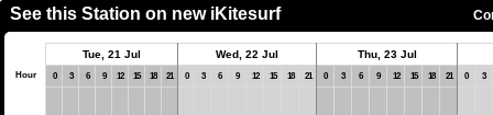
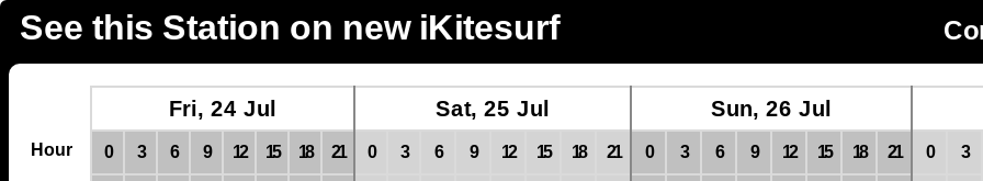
- Tue, 21 Jul
+ Fri, 24 Jul

- Wed, 22 Jul
+ Sat, 25 Jul

- Thu, 23 Jul
+ Sun, 26 Jul
